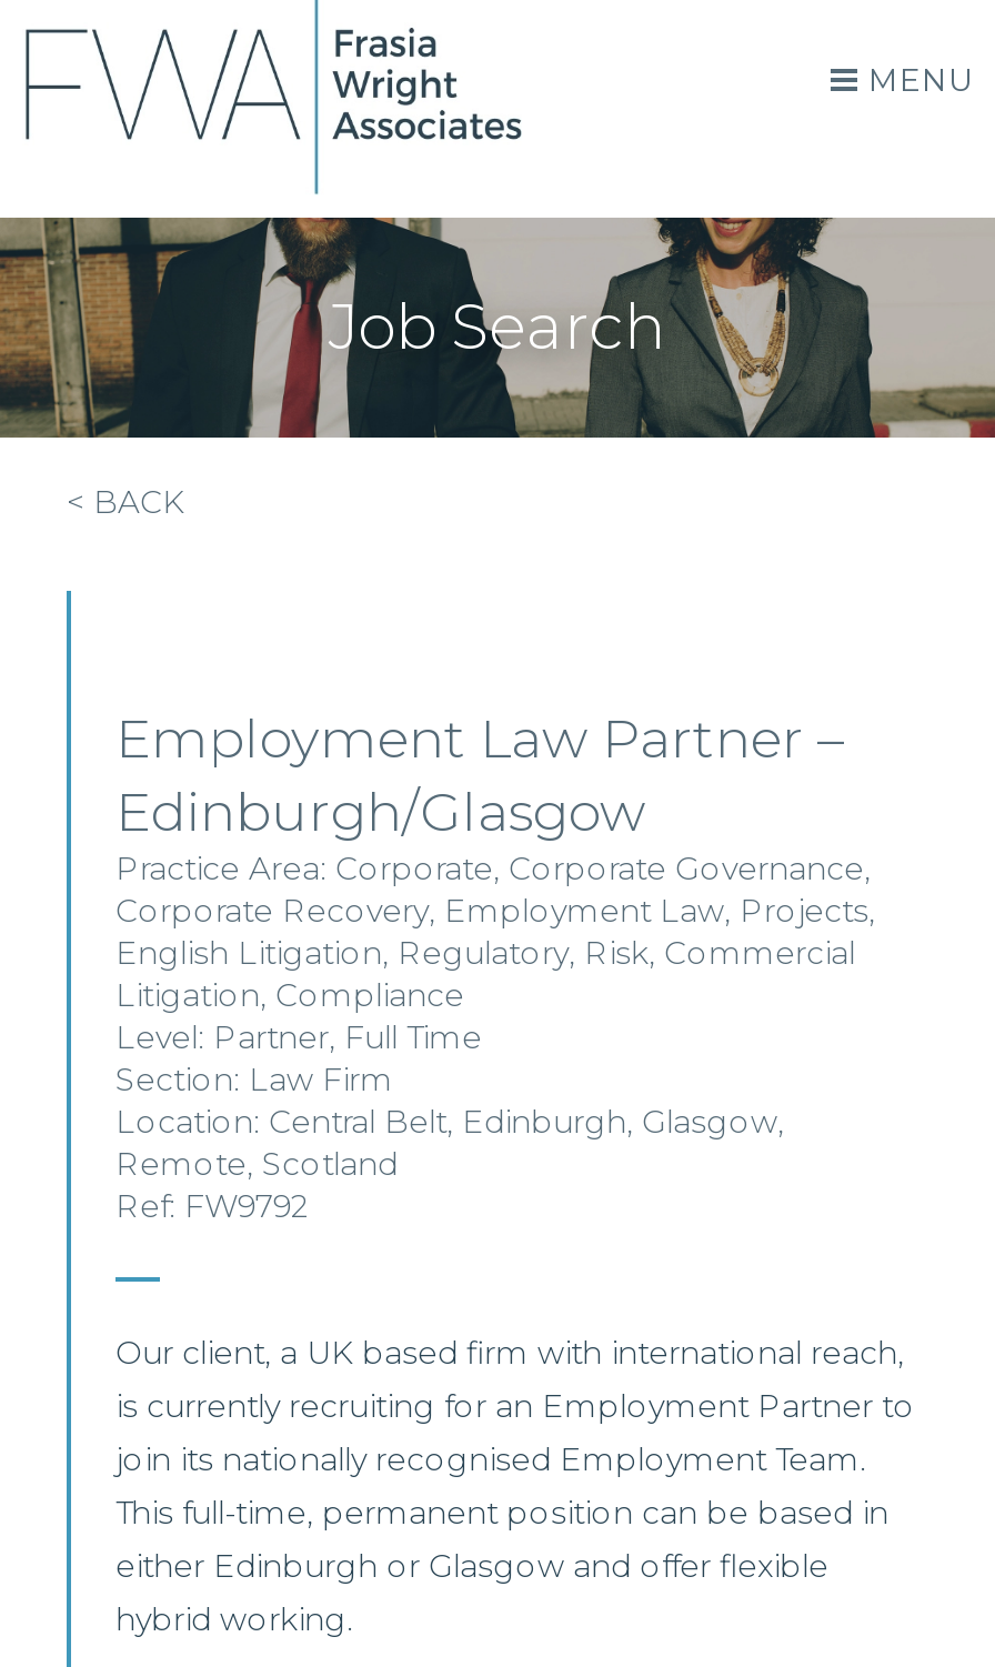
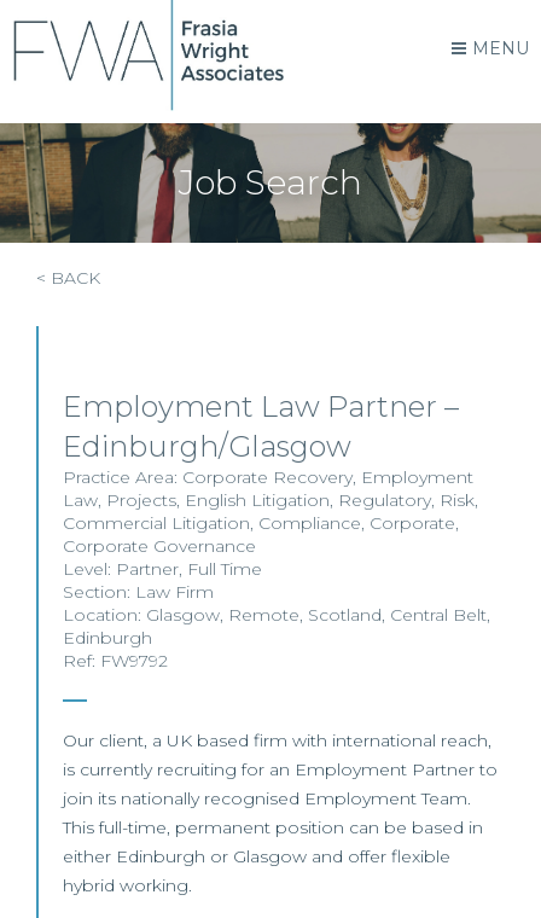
- Practice Area: Corporate, Corporate Governance,
- Corporate Recovery, Employment Law, Projects,
- English Litigation, Regulatory, Risk, Commercial
- Litigation, Compliance
+ Practice Area: Corporate Recovery, Employment
+ Law, Projects, English Litigation, Regulatory, Risk,
+ Commercial Litigation, Compliance, Corporate,
+ Corporate Governance

- Location: Central Belt, Edinburgh, Glasgow,
- Remote, Scotland
+ Location: Glasgow, Remote, Scotland, Central Belt,
+ Edinburgh
